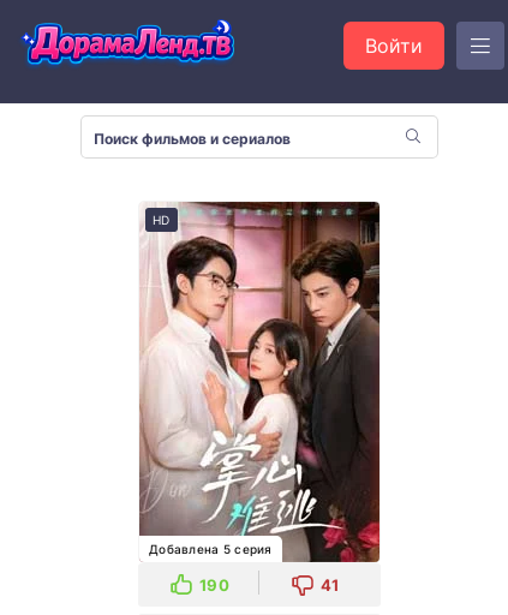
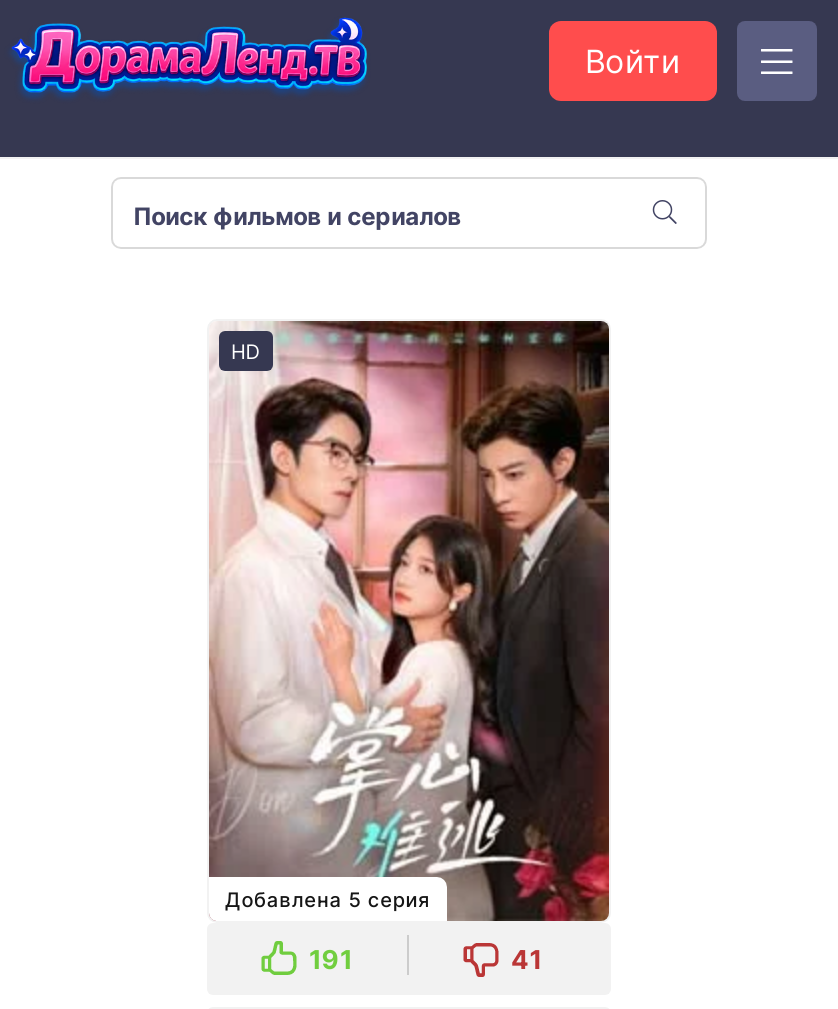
- 190
+ 191
